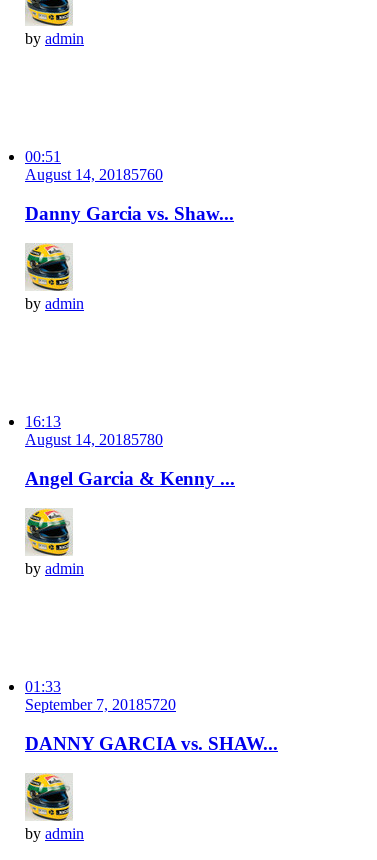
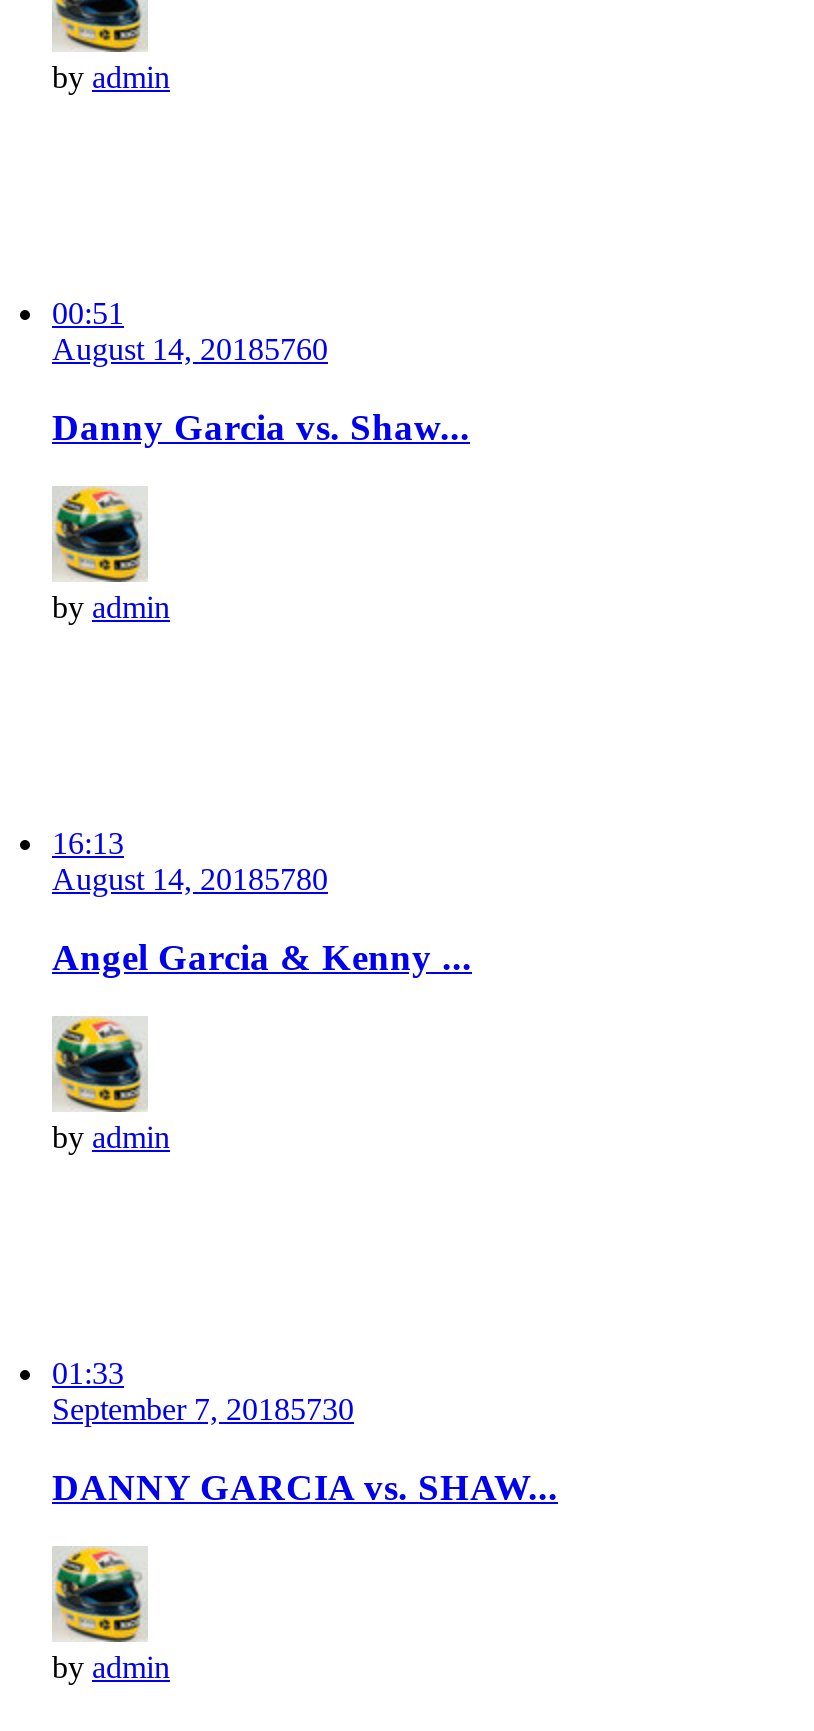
- September 7, 20185720
+ September 7, 20185730
